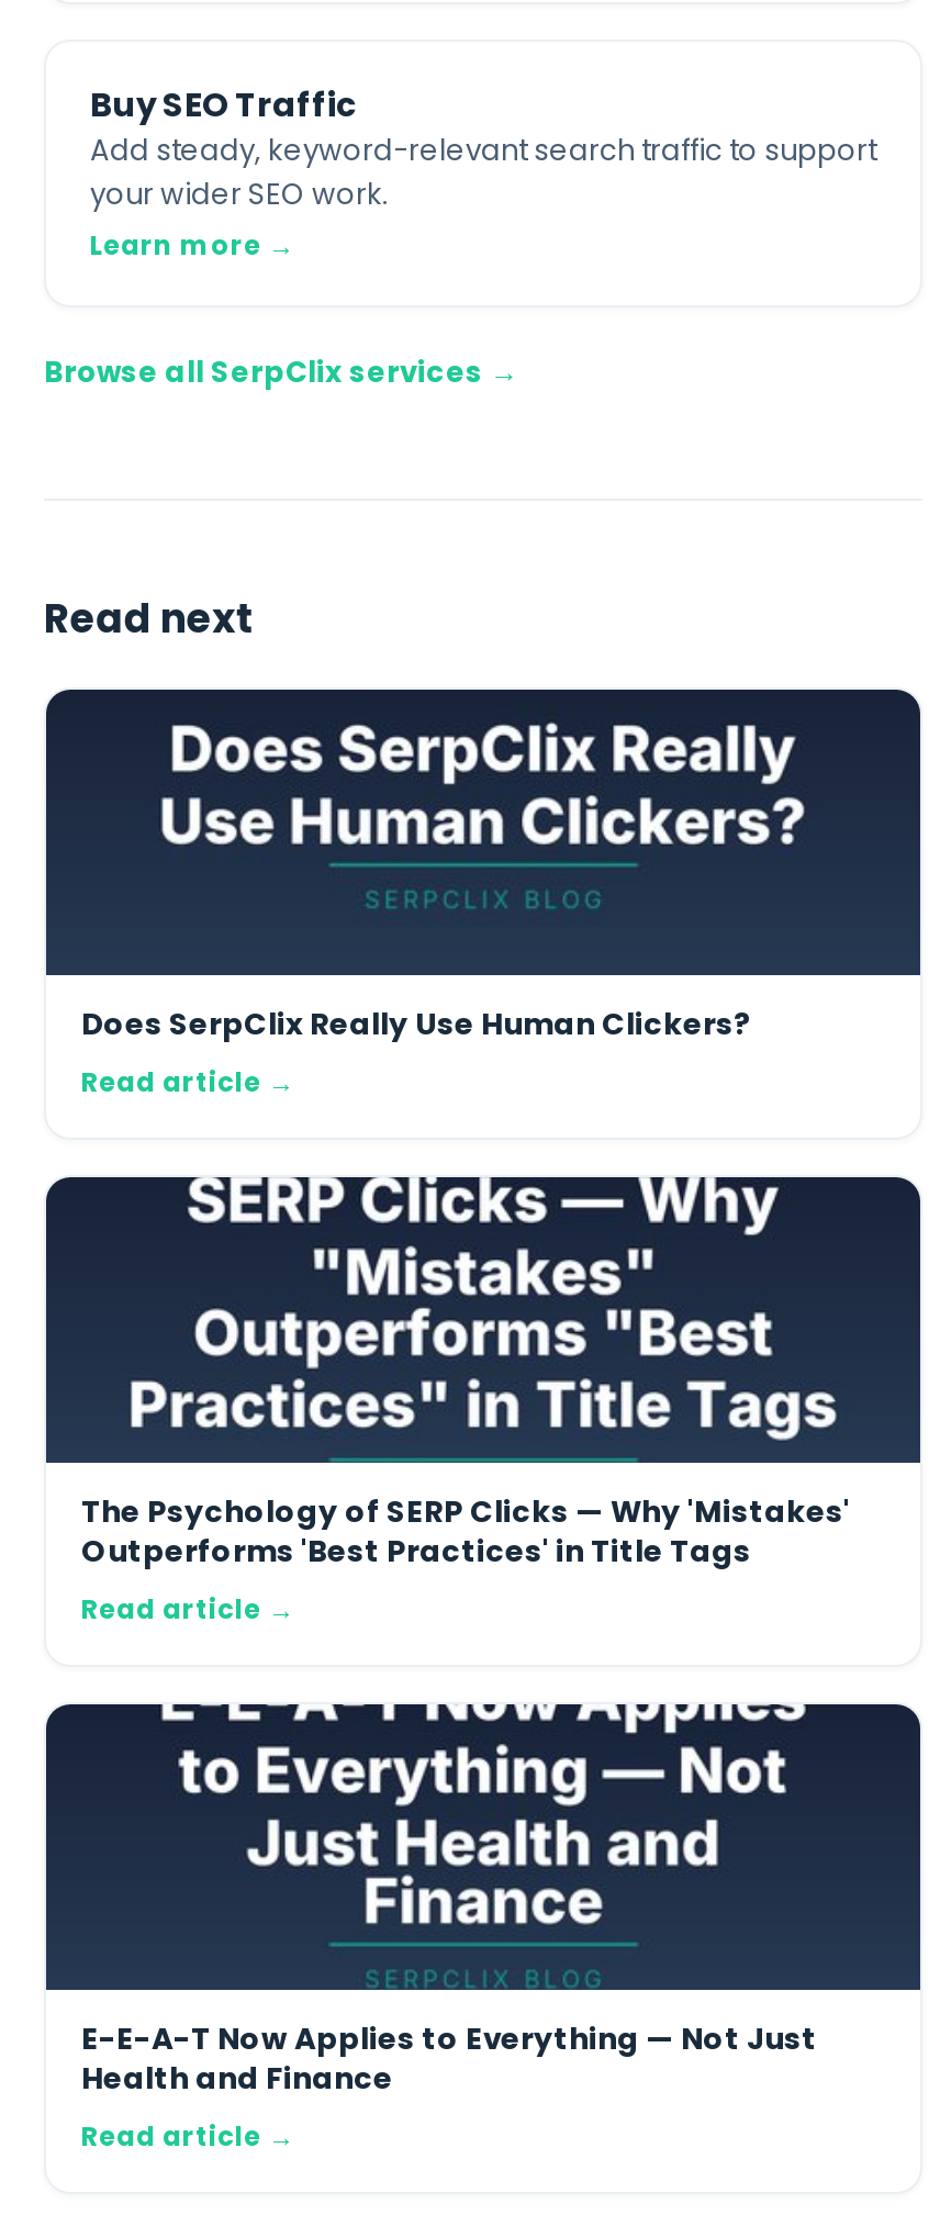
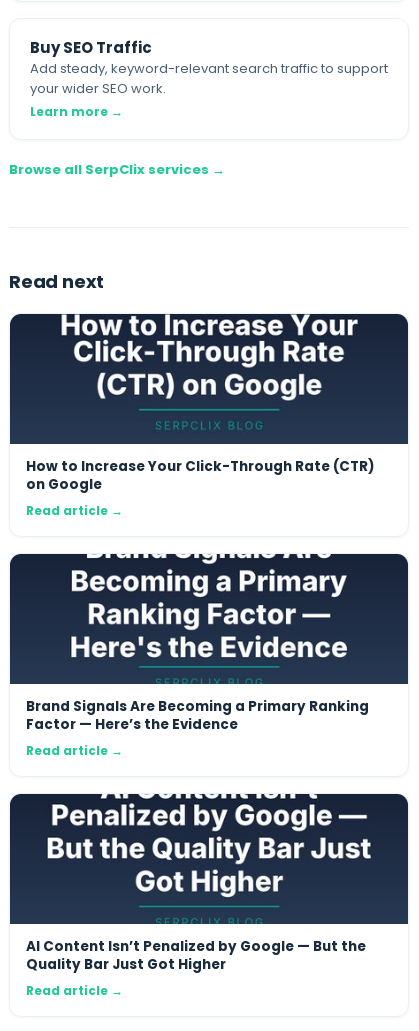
- [image]
+ [image]

- Does SerpClix Really Use Human Clickers?
+ How to Increase Your Click-Through Rate (CTR)
+ on Google

- [image]
- The Psychology of SERP Clicks — Why 'Mistakes'
- Outperforms 'Best Practices' in Title Tags
+ [image]
+ Brand Signals Are Becoming a Primary Ranking
+ Factor — Here’s the Evidence

- [image]
- E-E-A-T Now Applies to Everything — Not Just
- Health and Finance
+ [image]
+ AI Content Isn’t Penalized by Google — But the
+ Quality Bar Just Got Higher
